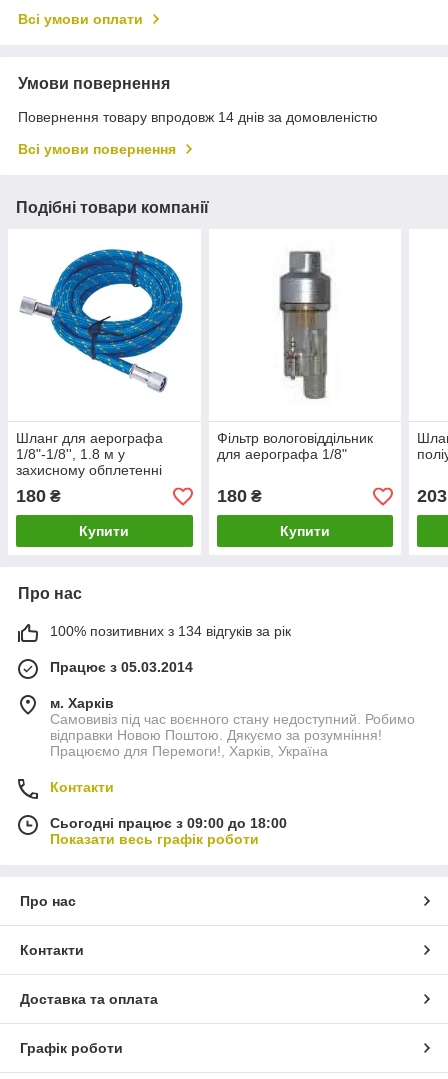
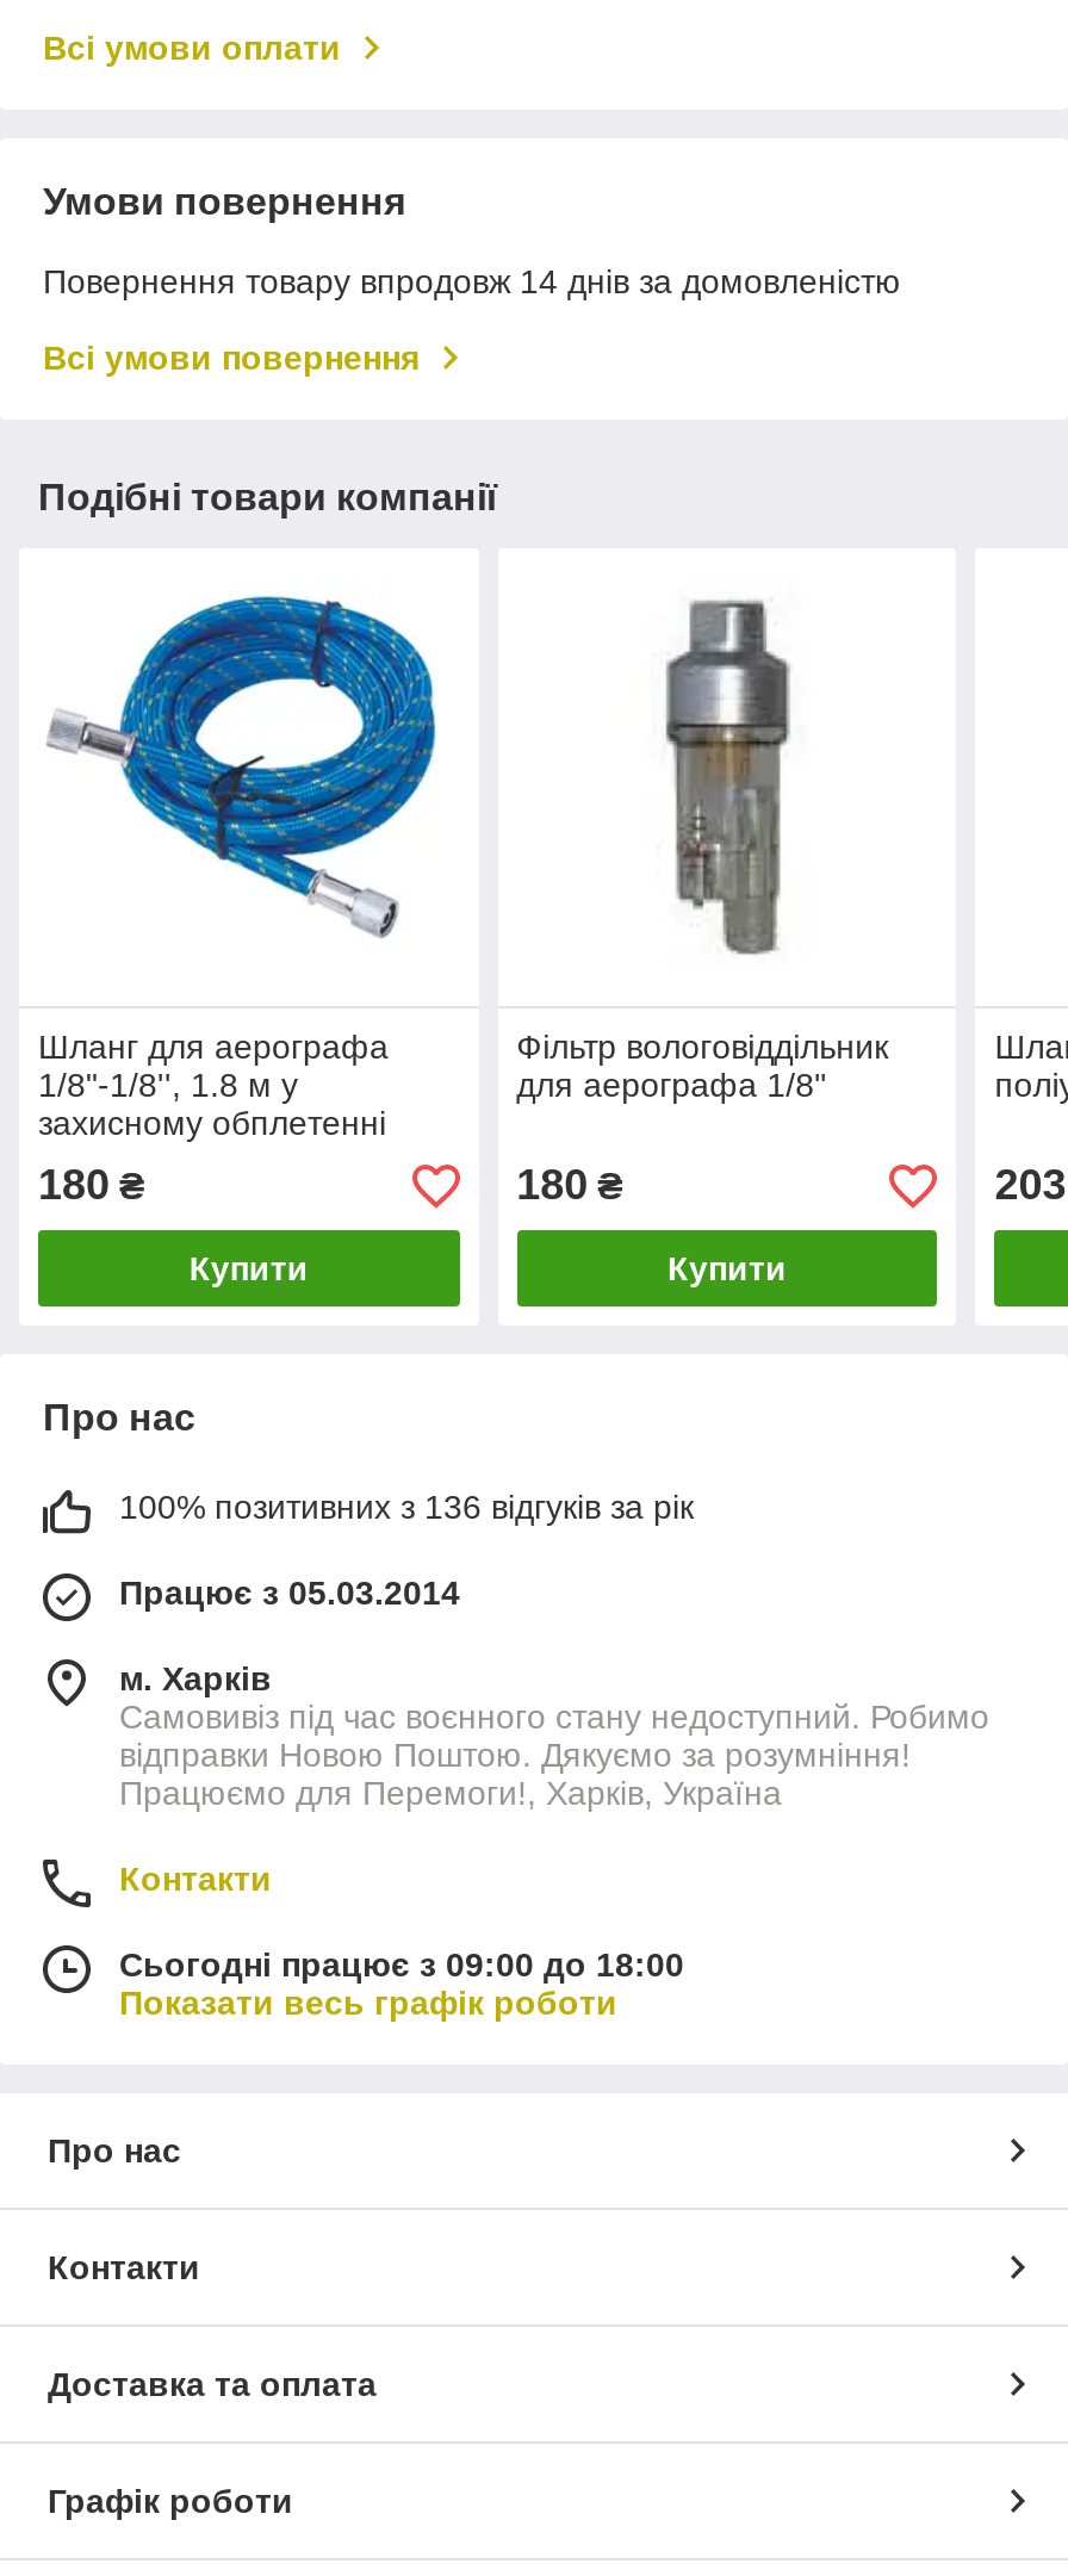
- 100% позитивних з 134 відгуків за рік
+ 100% позитивних з 136 відгуків за рік
